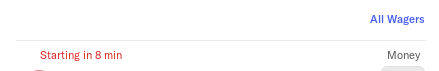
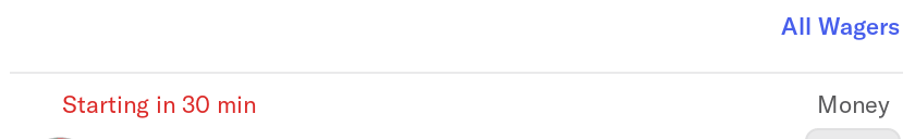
- Starting in 8 min
+ Starting in 30 min
